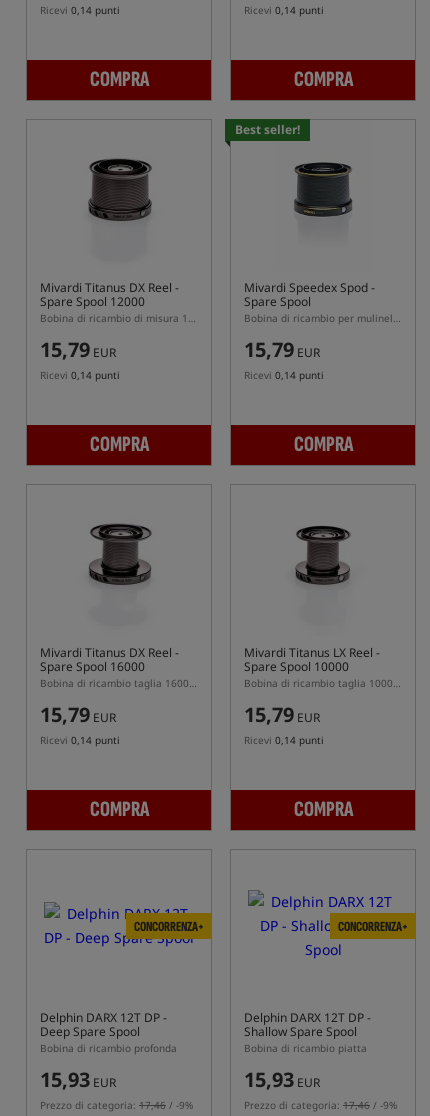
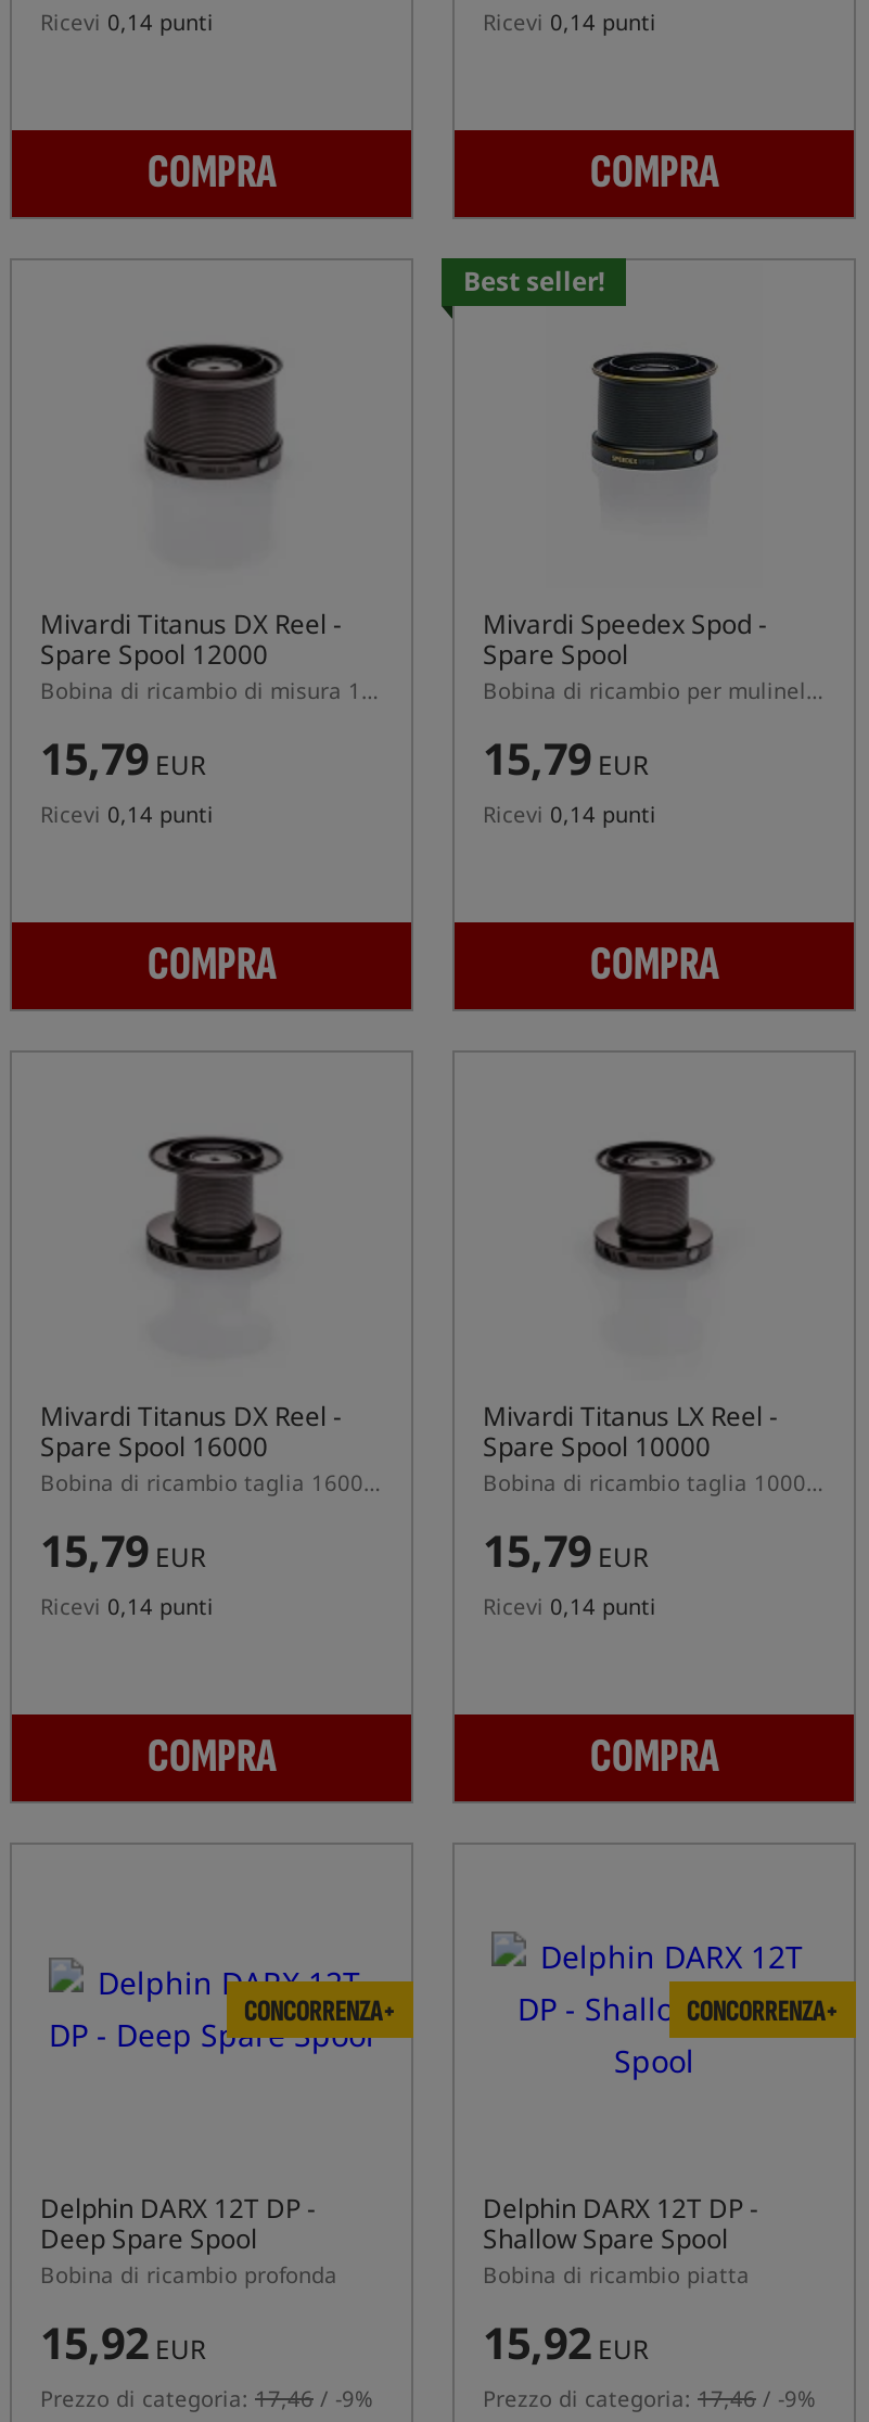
- 15,93EUR
+ 15,92EUR

- 15,93EUR
+ 15,92EUR
